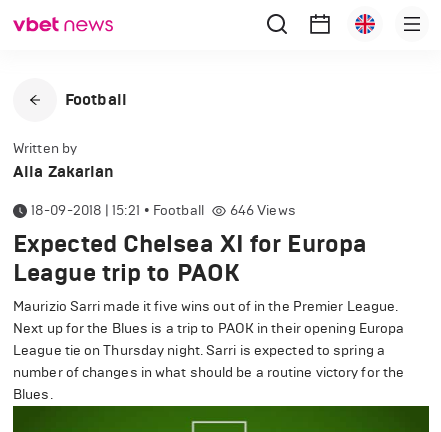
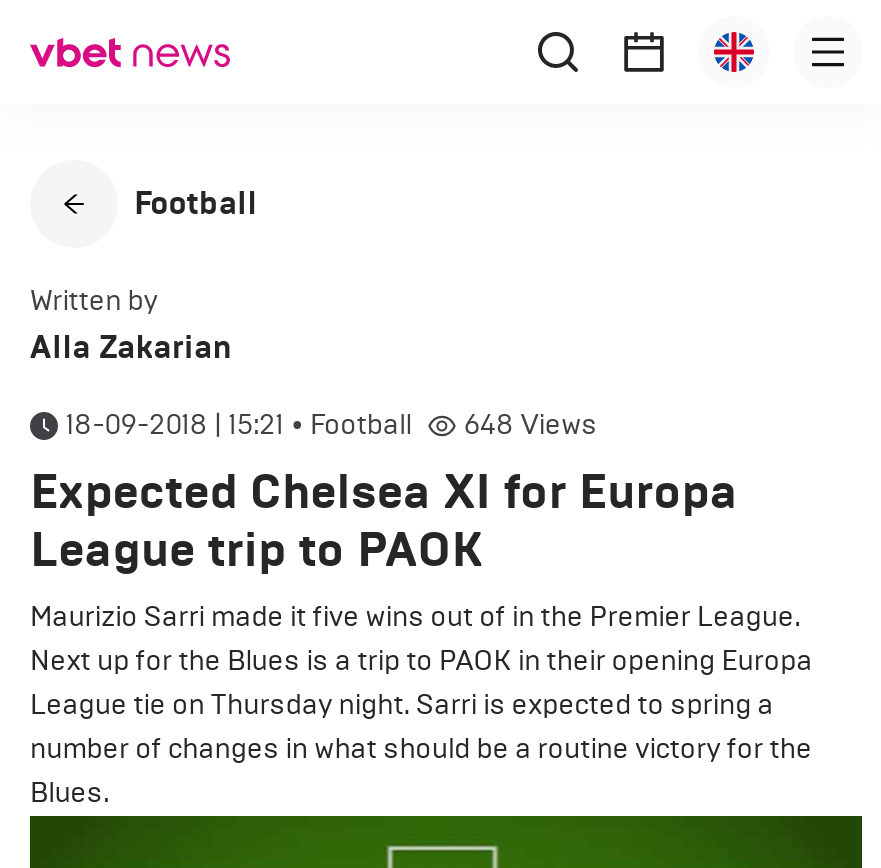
- 646 Views
+ 648 Views
